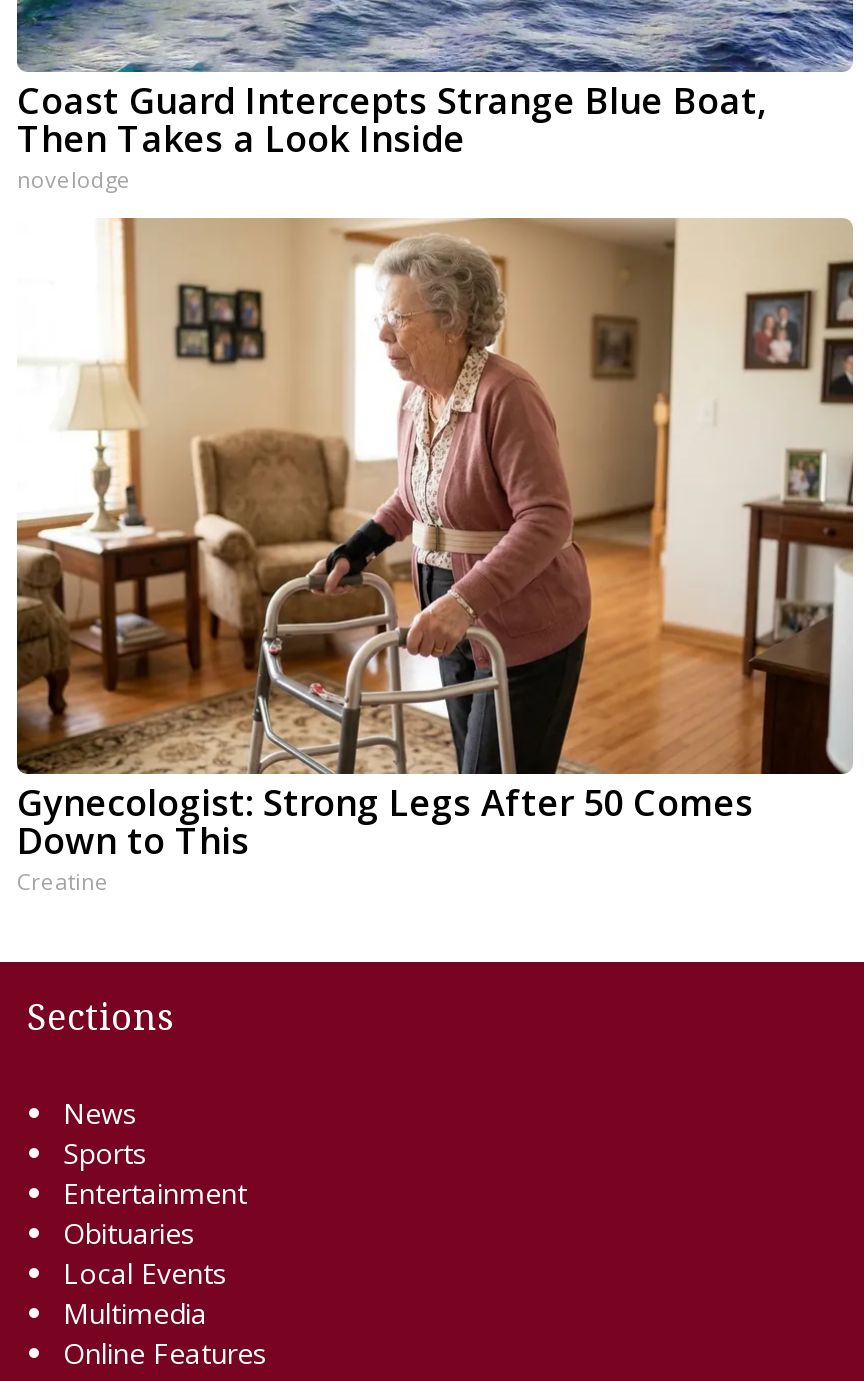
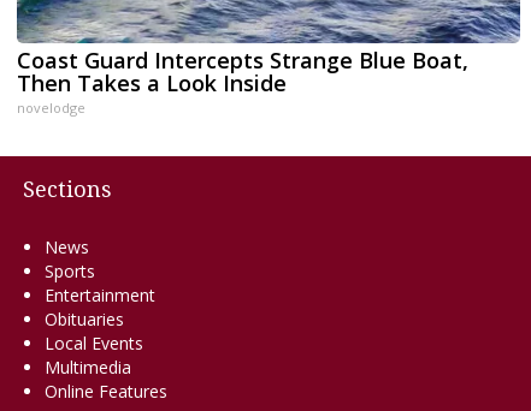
- [image]
- Gynecologist: Strong Legs After 50 Comes
- Down to This
- Creatine
